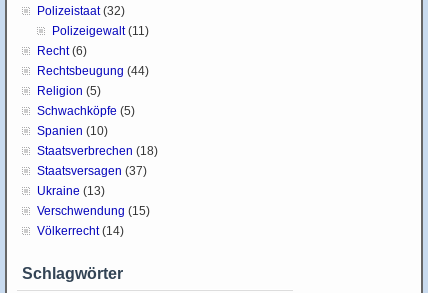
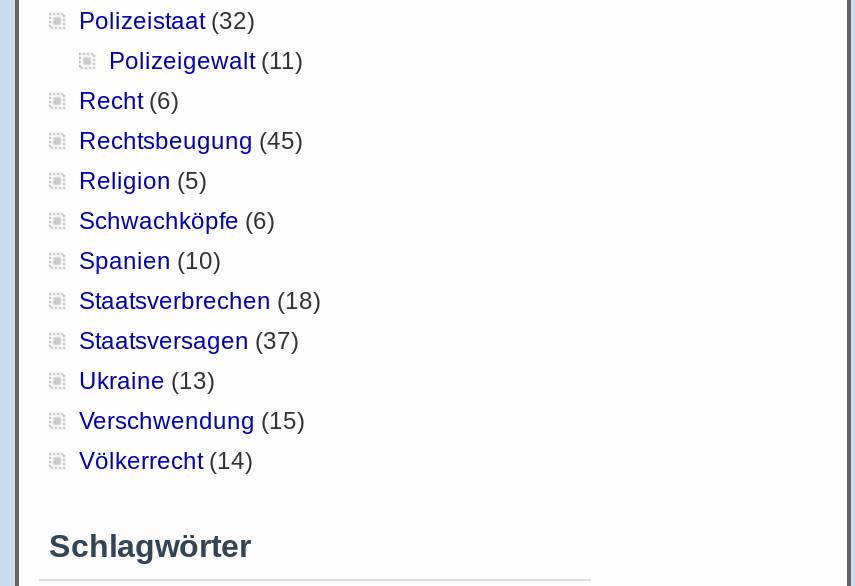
- Rechtsbeugung (44)
+ Rechtsbeugung (45)

- Schwachköpfe (5)
+ Schwachköpfe (6)
